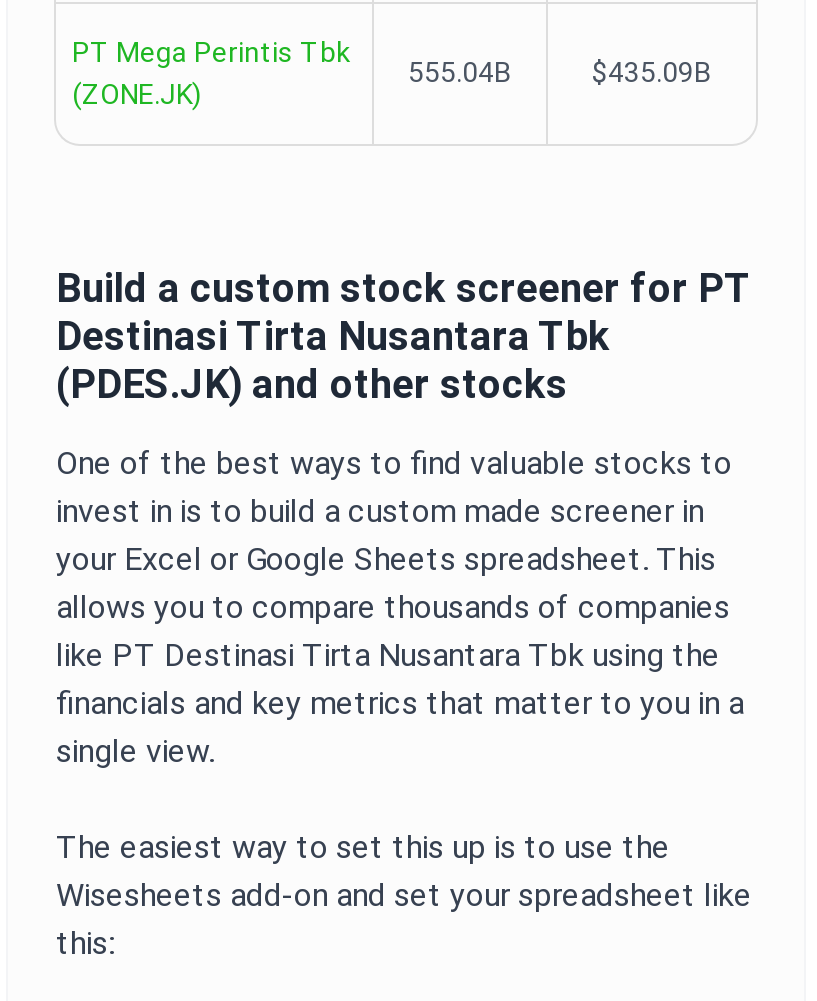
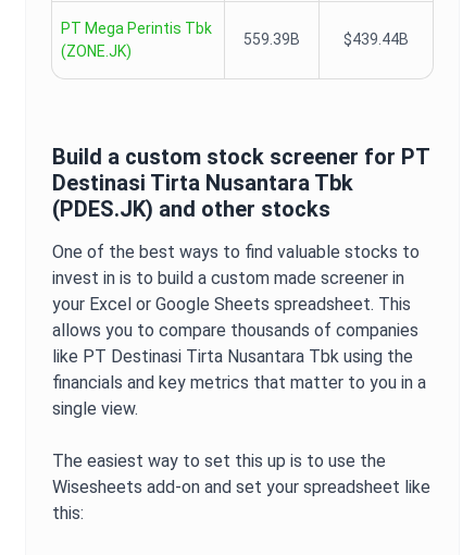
- 555.04B
- $435.09B
+ 559.39B
+ $439.44B
